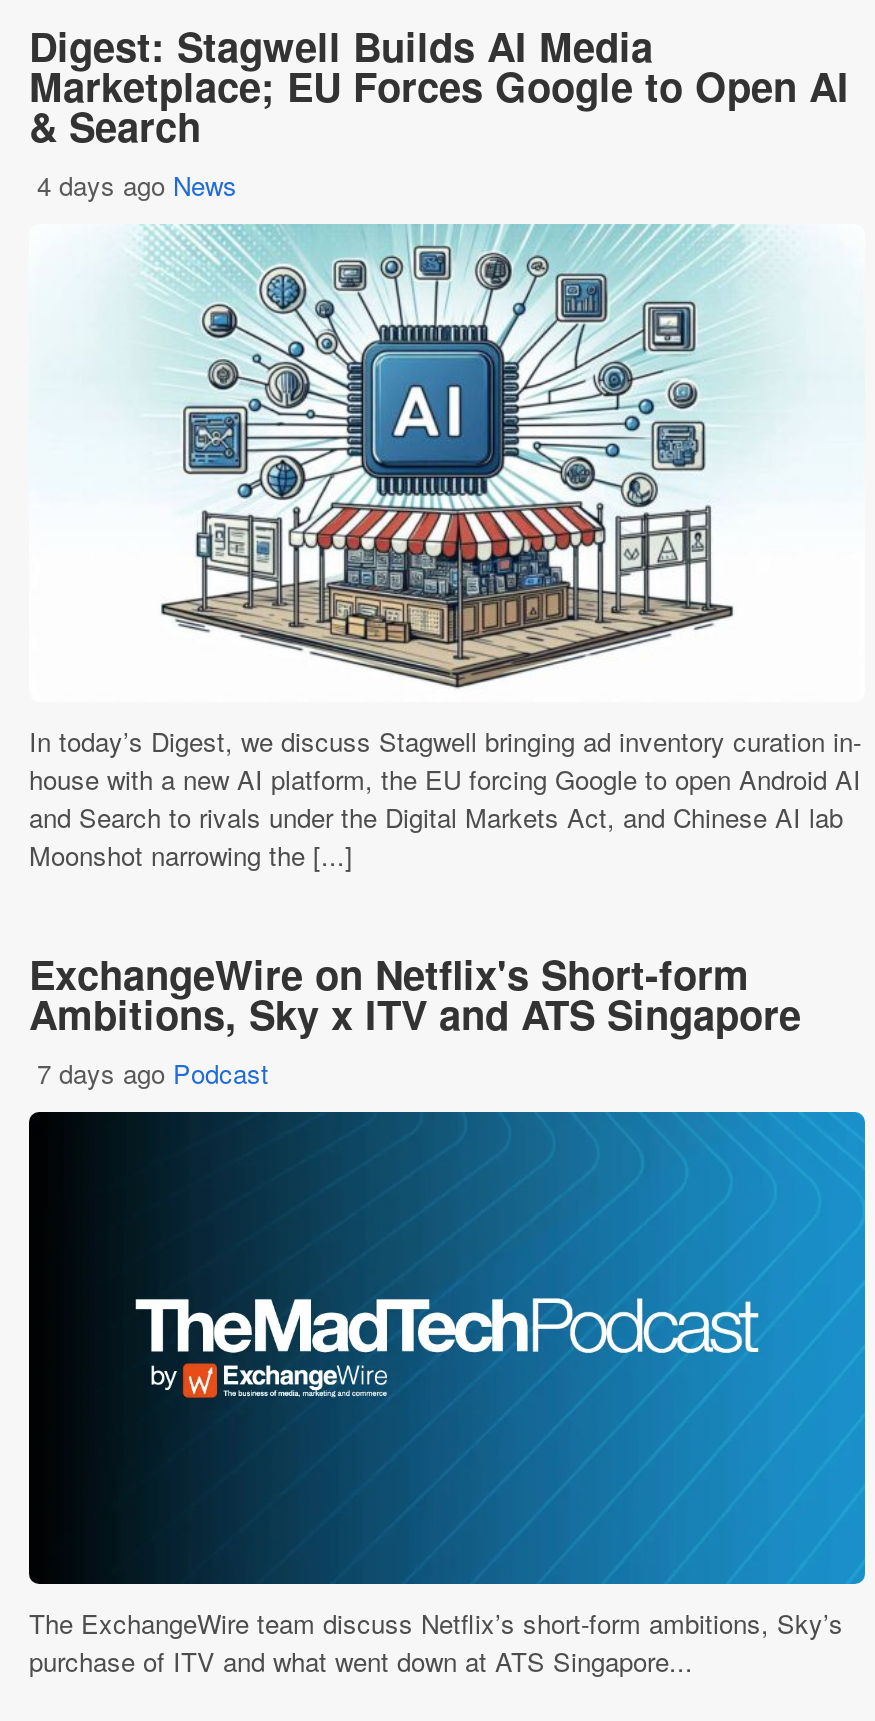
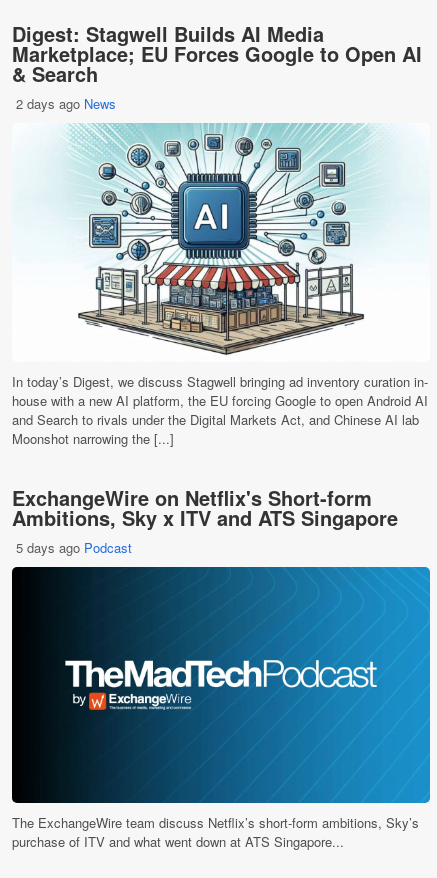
- 4 days ago News
+ 2 days ago News

- 7 days ago Podcast
+ 5 days ago Podcast
